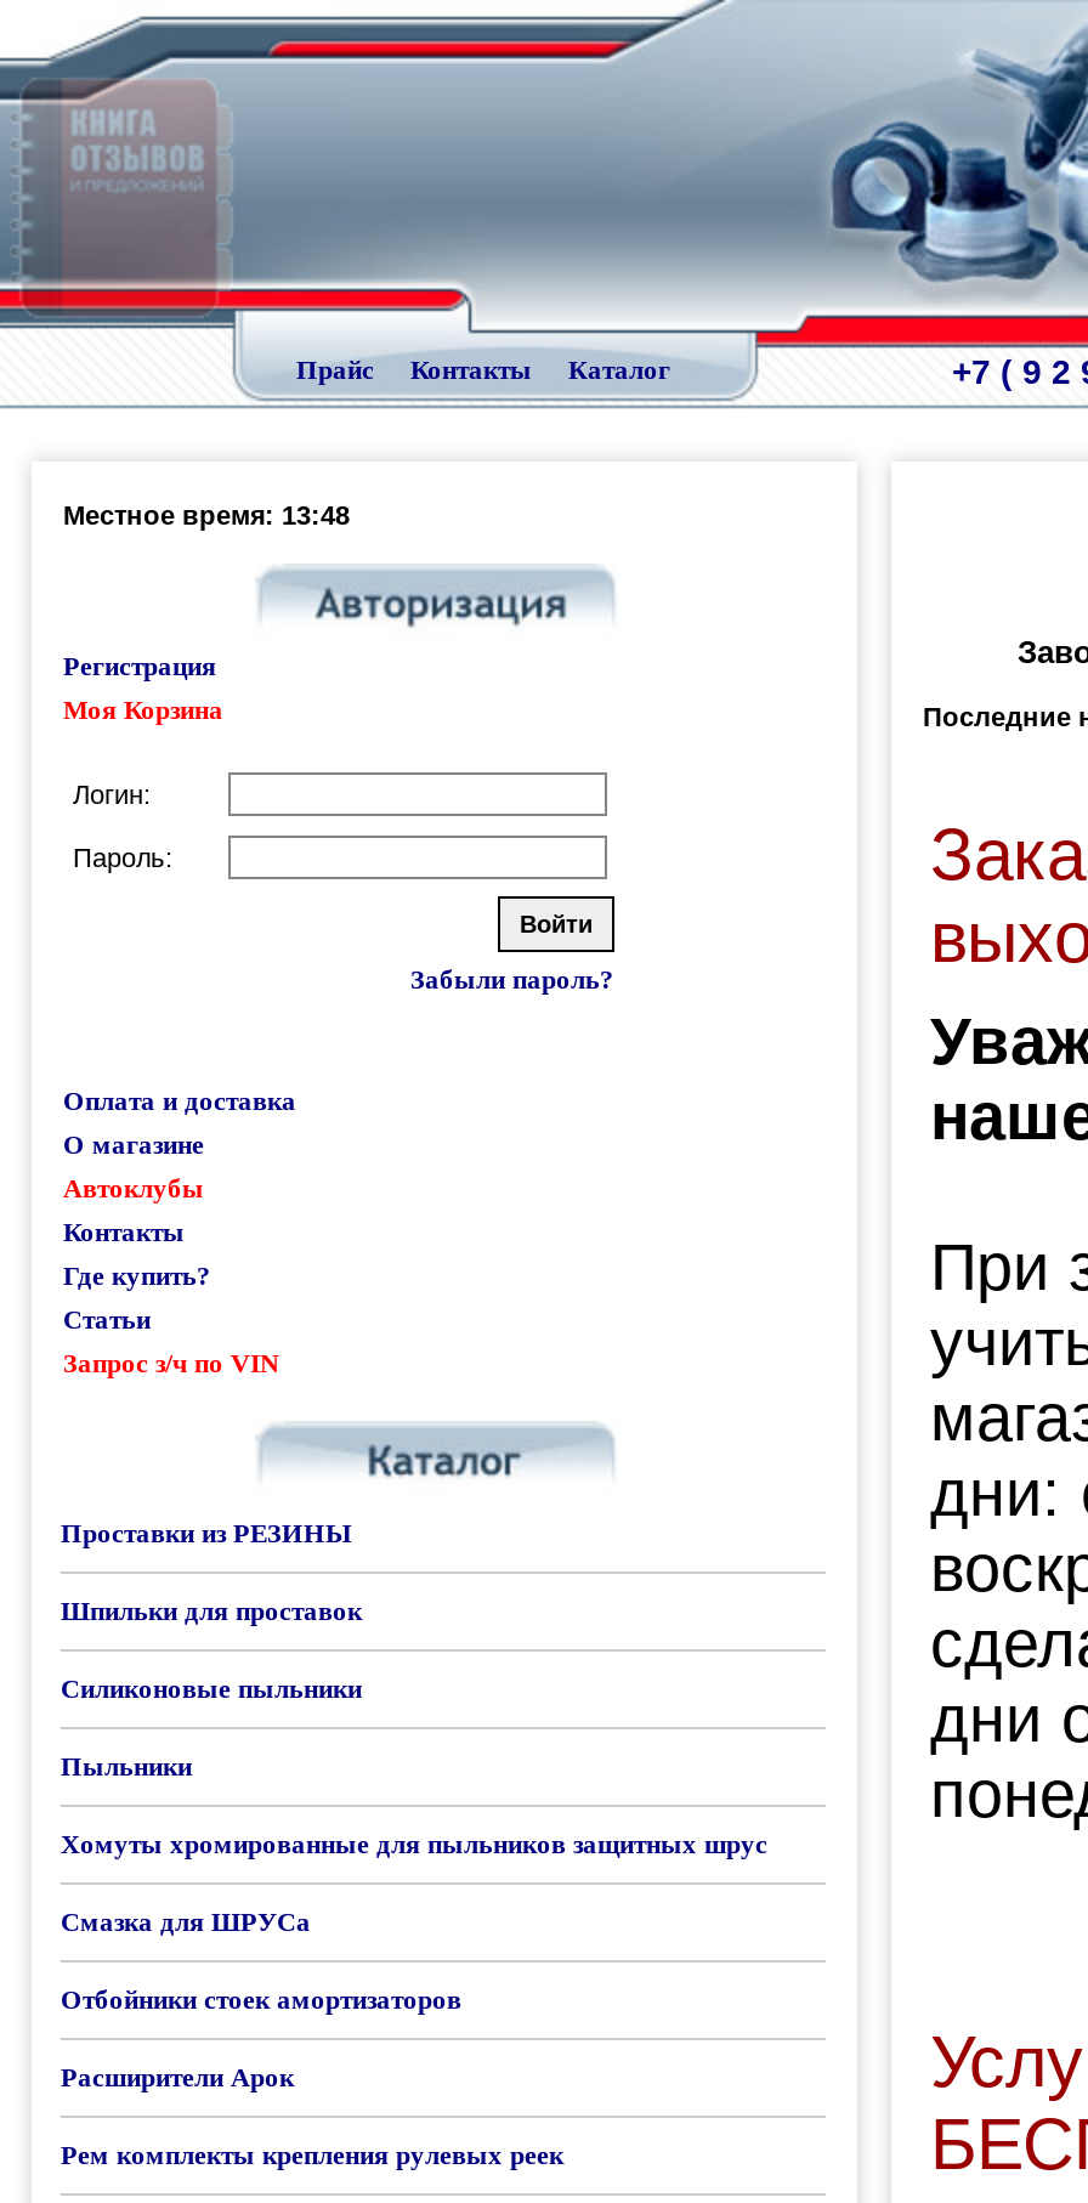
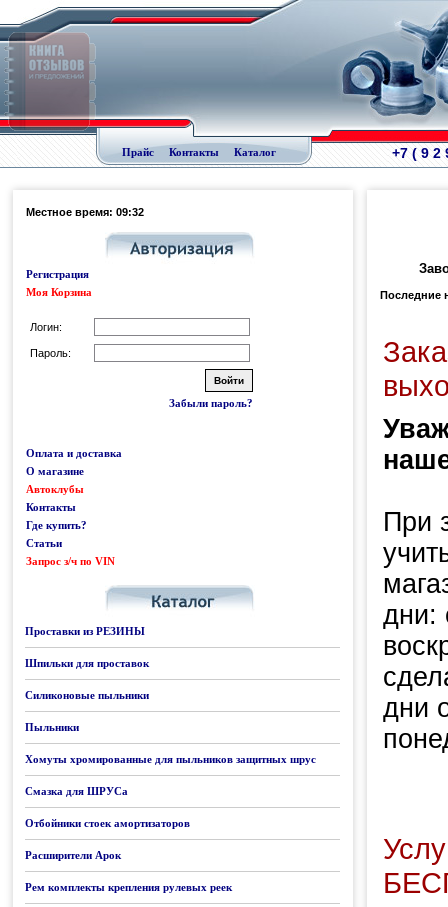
- Местное время: 13:48
+ Местное время: 09:32
